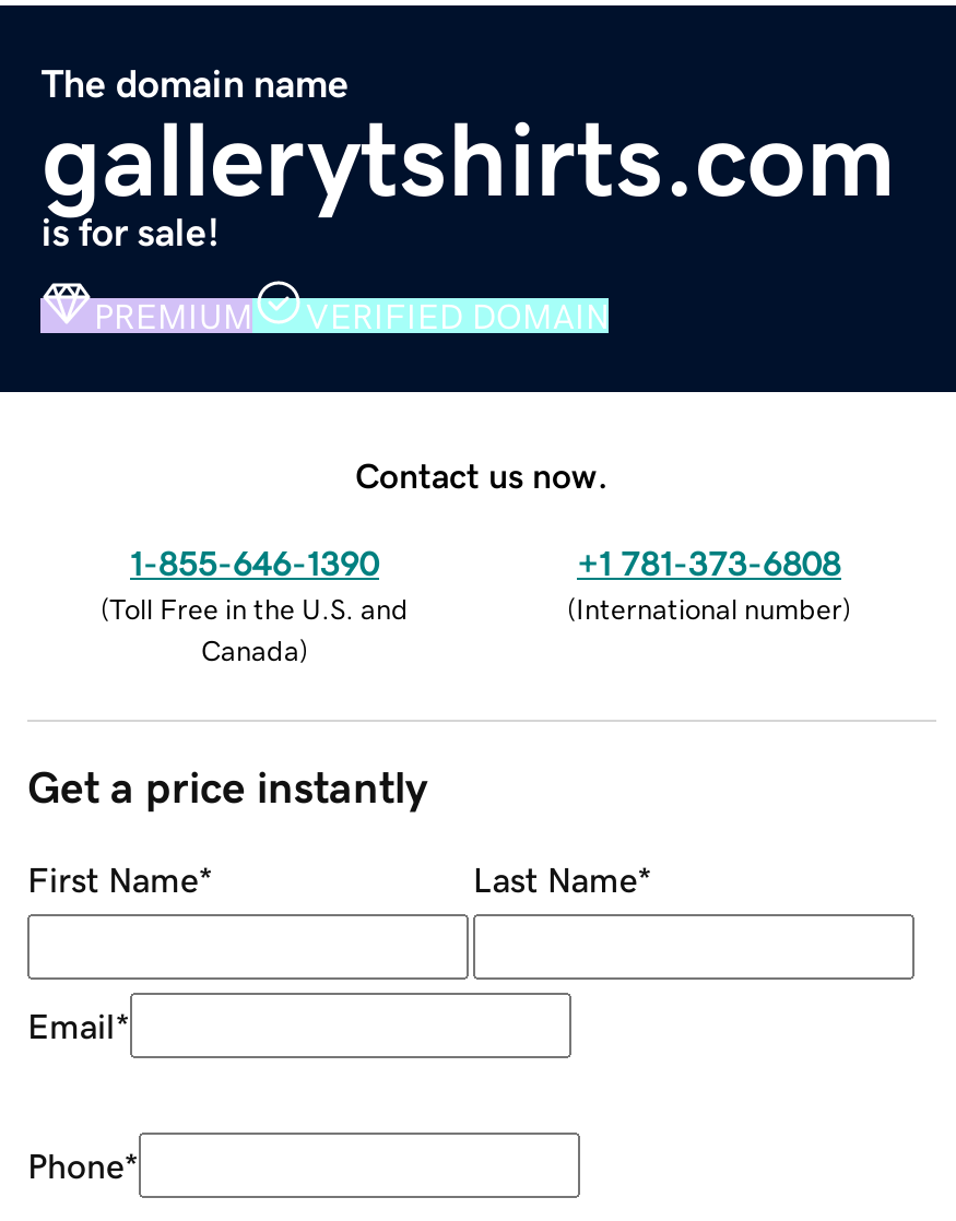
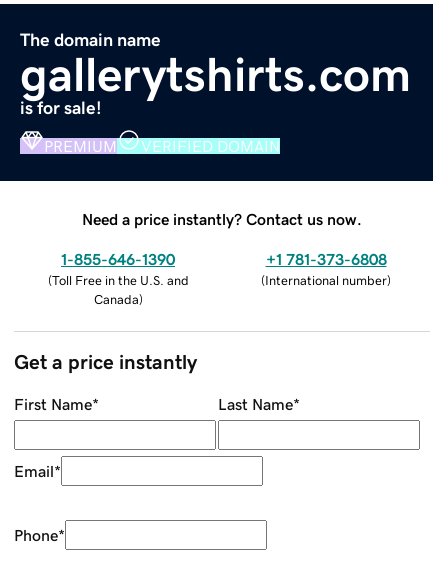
- Contact us now.
+ Need a price instantly? Contact us now.
